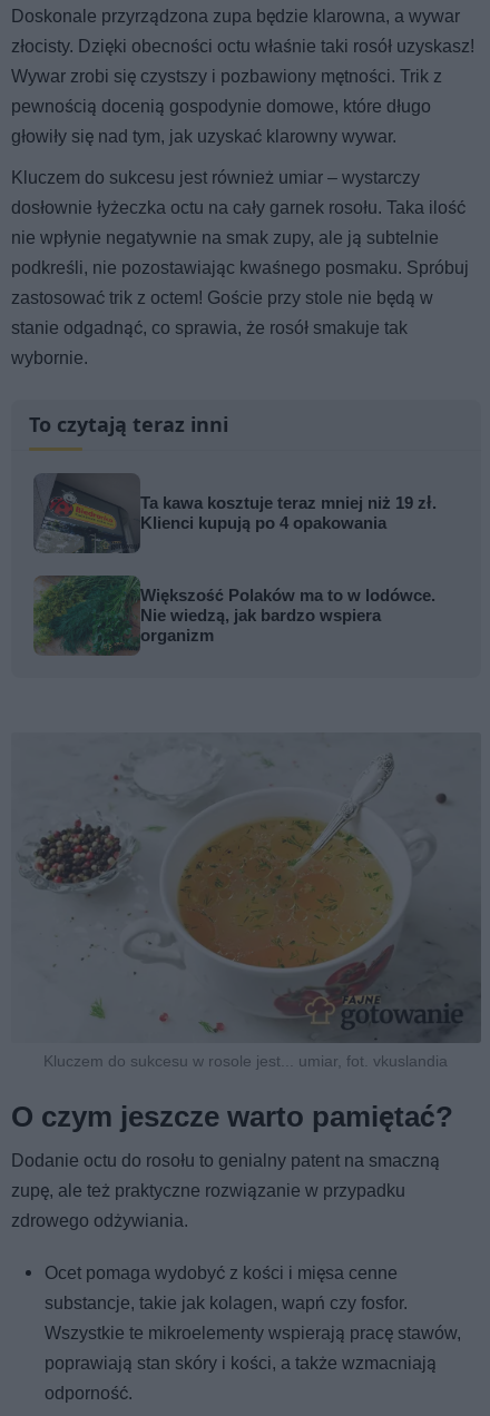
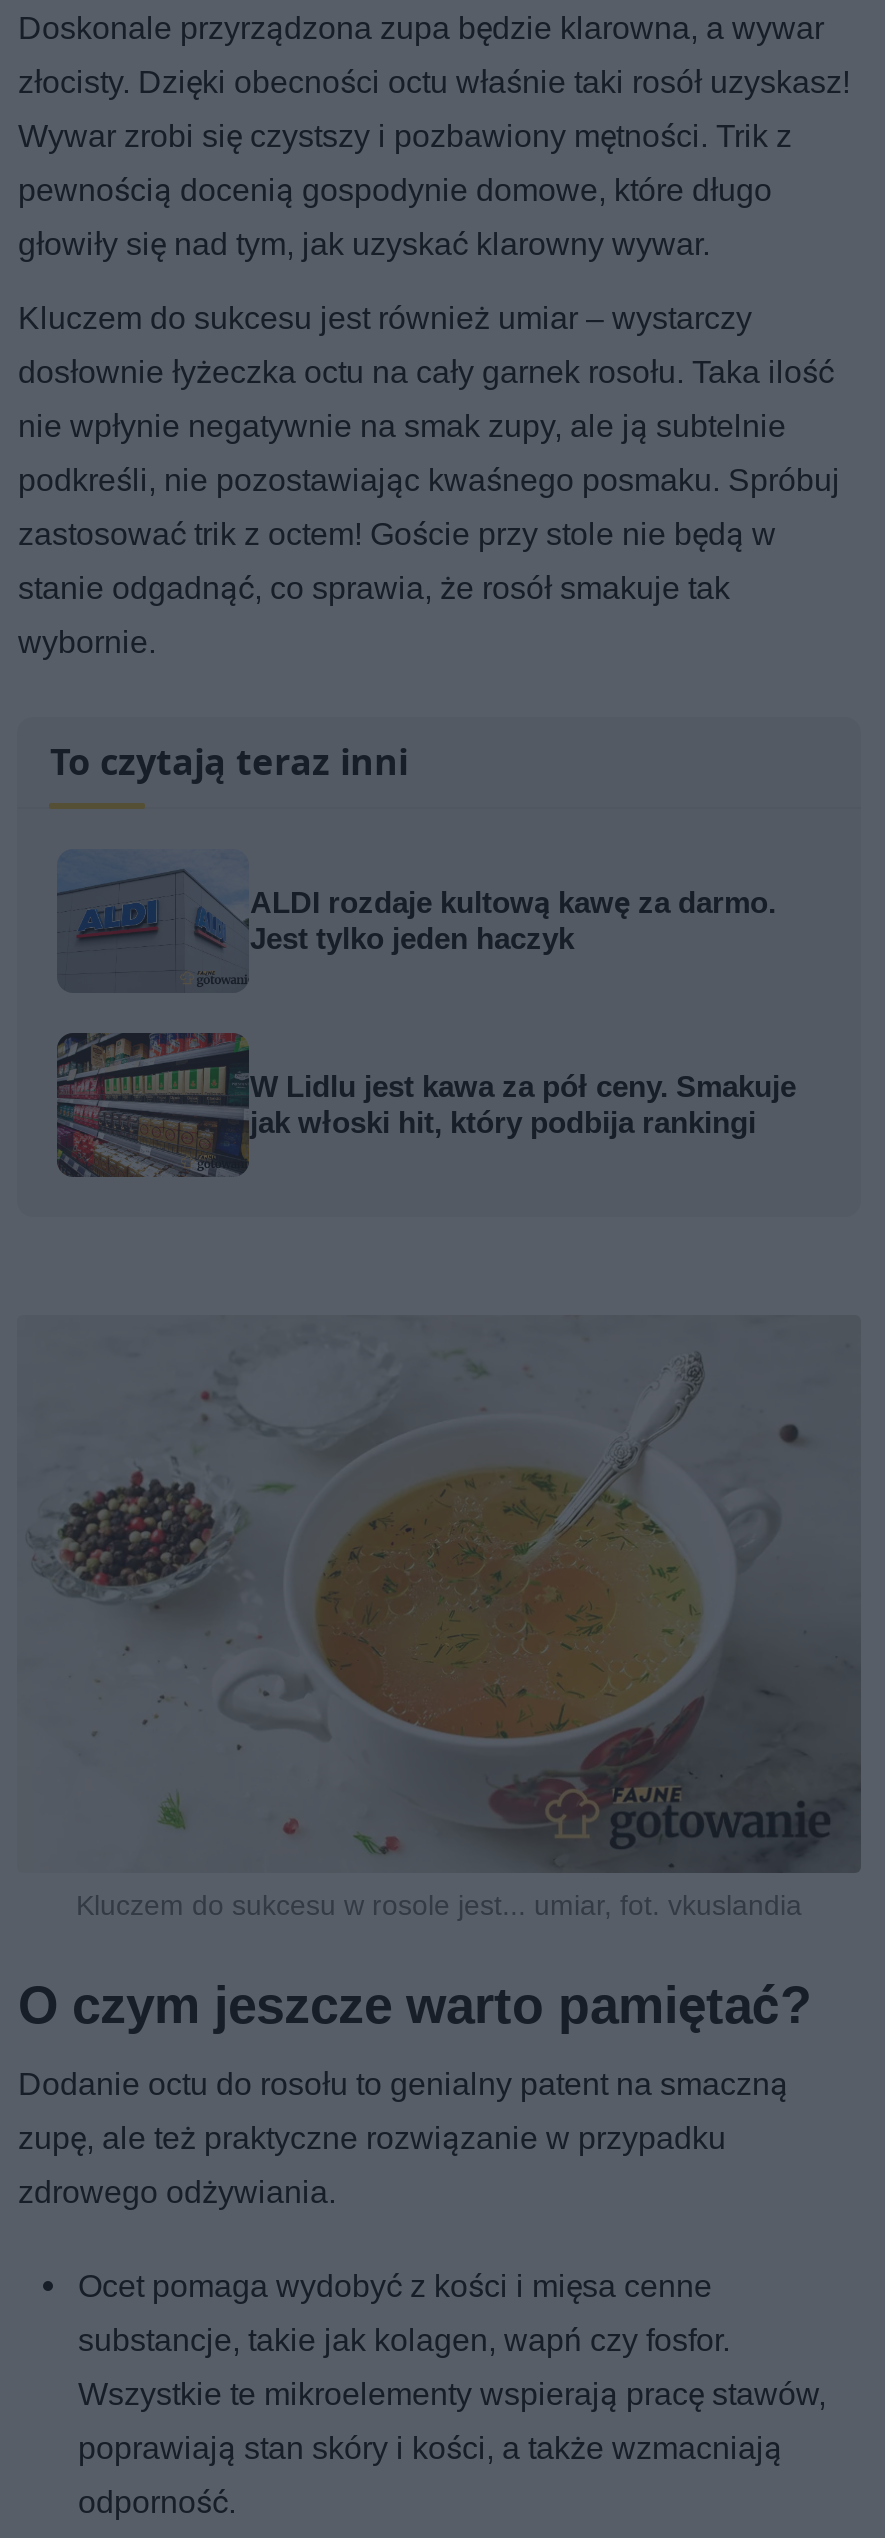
- [image]
- Ta kawa kosztuje teraz mniej niż 19 zł.
- Klienci kupują po 4 opakowania
+ [image]
+ ALDI rozdaje kultową kawę za darmo.
+ Jest tylko jeden haczyk

- [image]
- Większość Polaków ma to w lodówce.
- Nie wiedzą, jak bardzo wspiera
- organizm
+ [image]
+ W Lidlu jest kawa za pół ceny. Smakuje
+ jak włoski hit, który podbija rankingi
